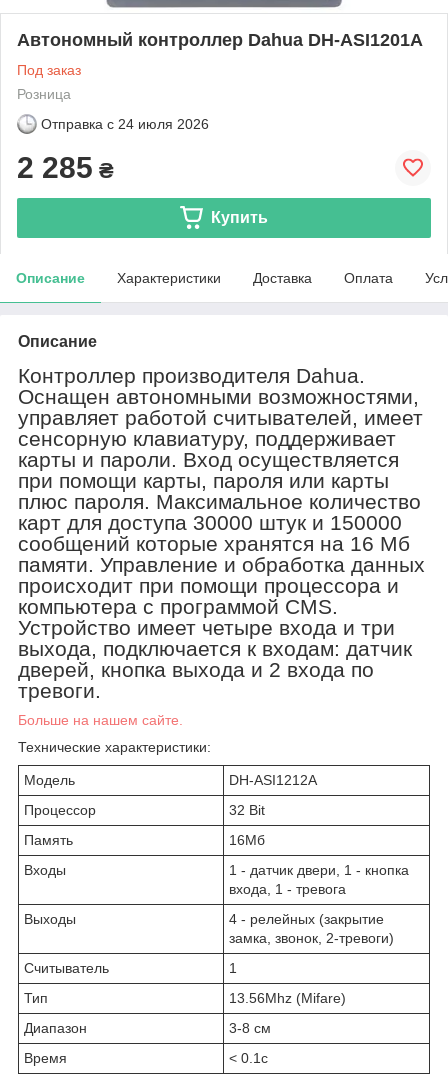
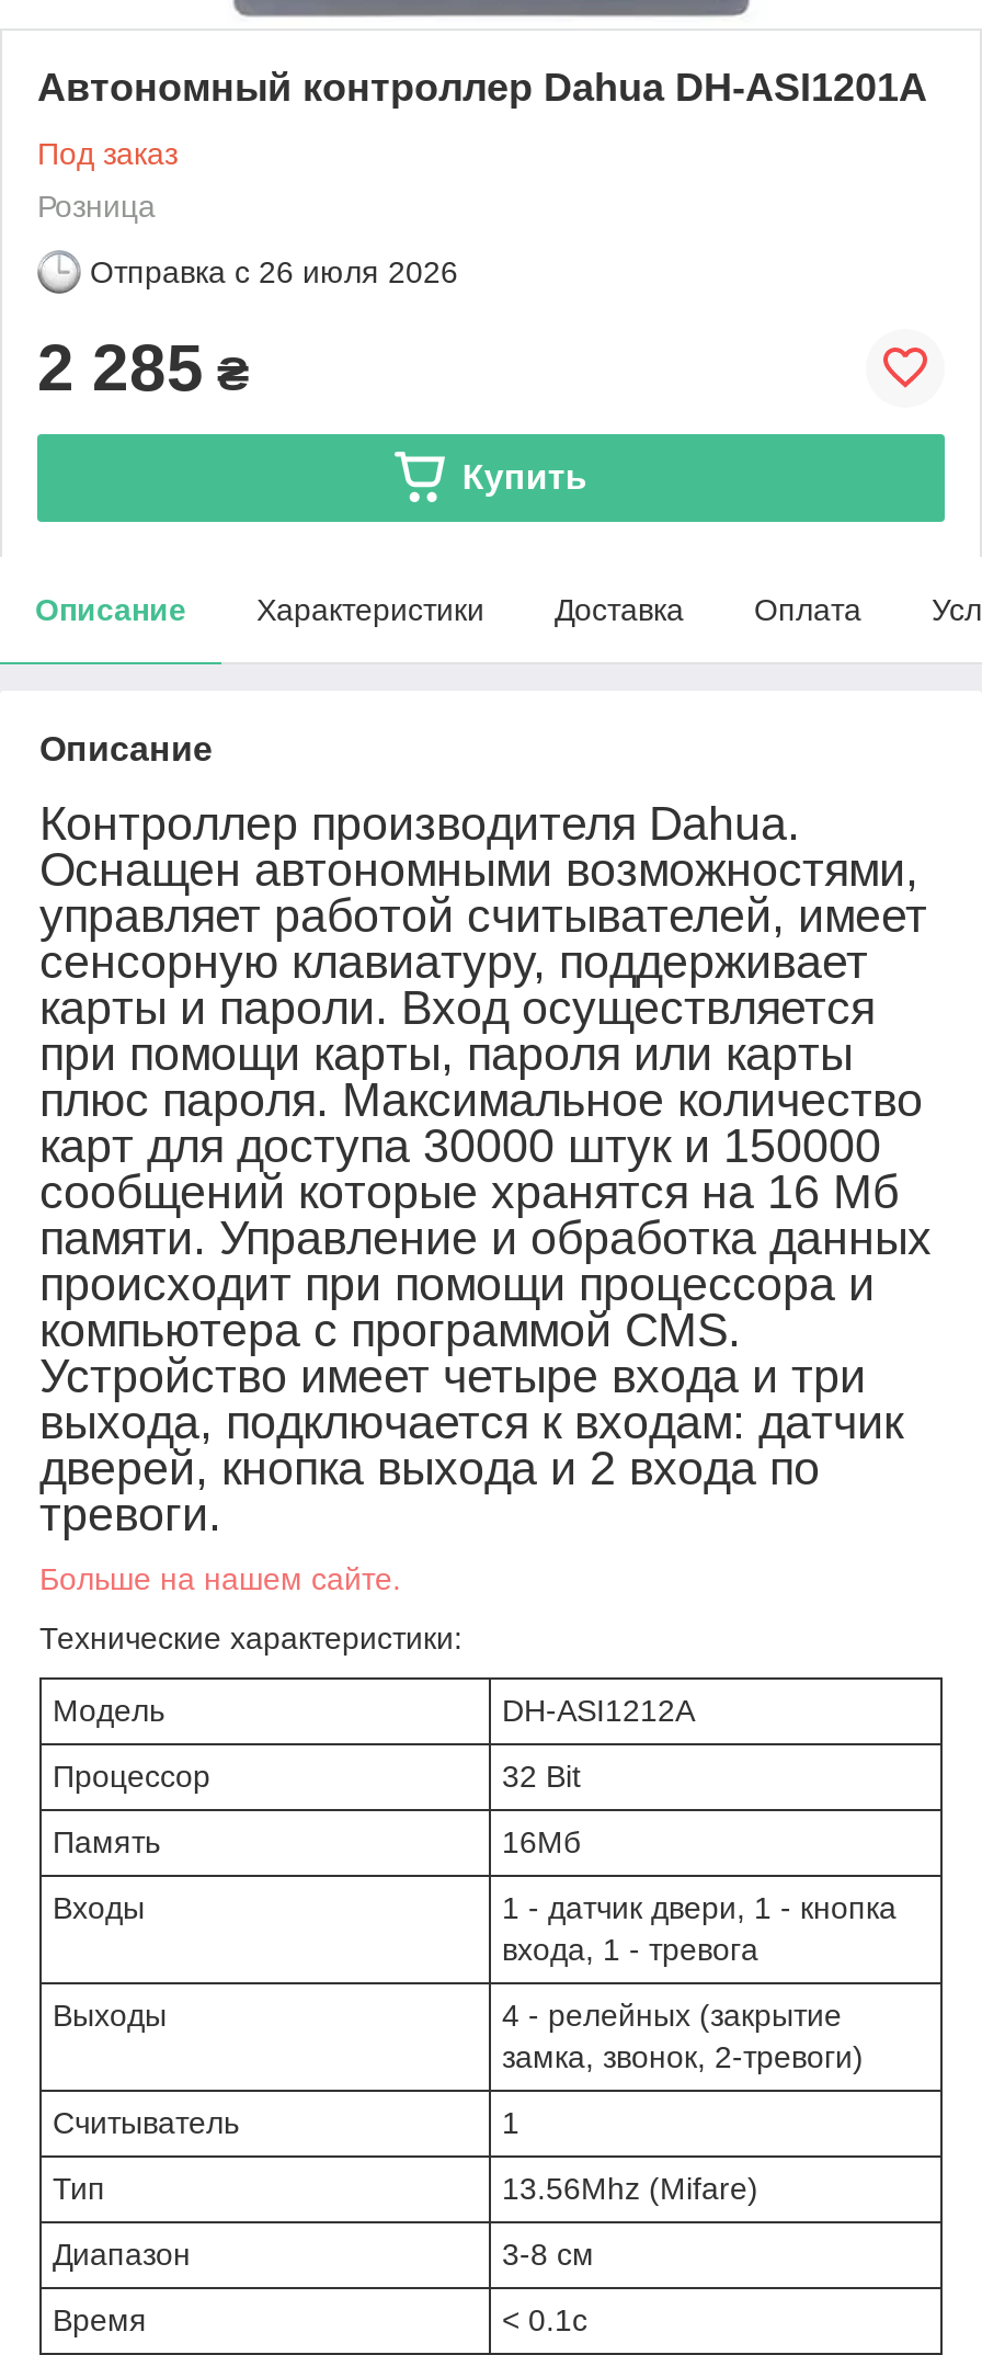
- Отправка с 24 июля 2026
+ Отправка с 26 июля 2026
